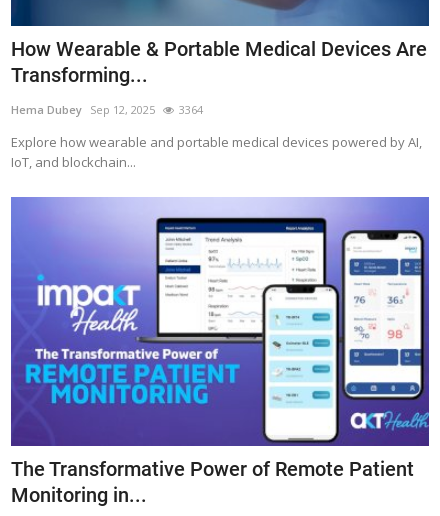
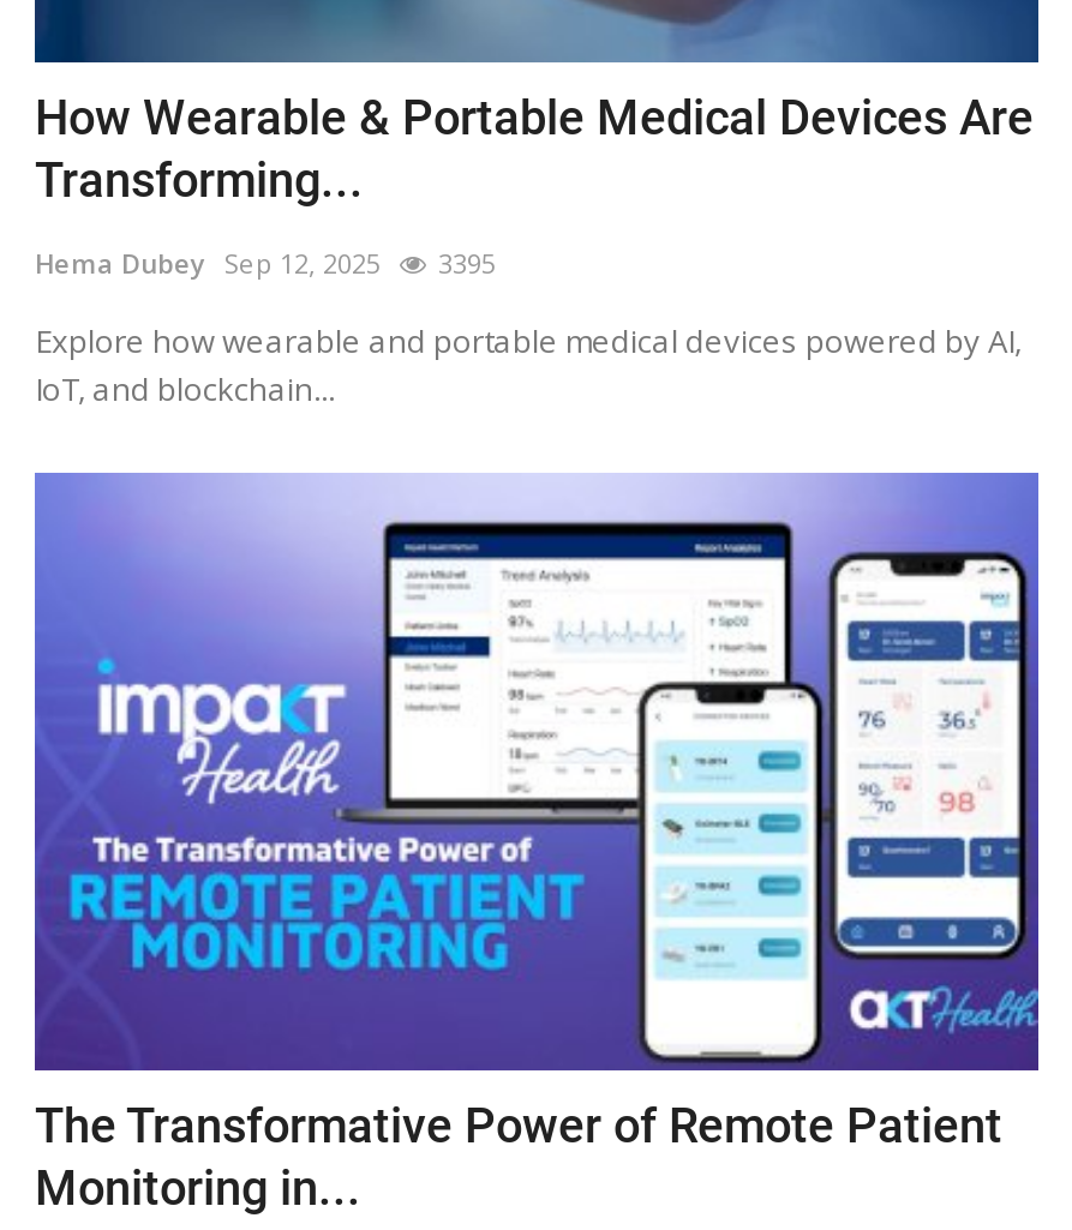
- Hema Dubey Sep 12, 2025 3364
+ Hema Dubey Sep 12, 2025 3395
